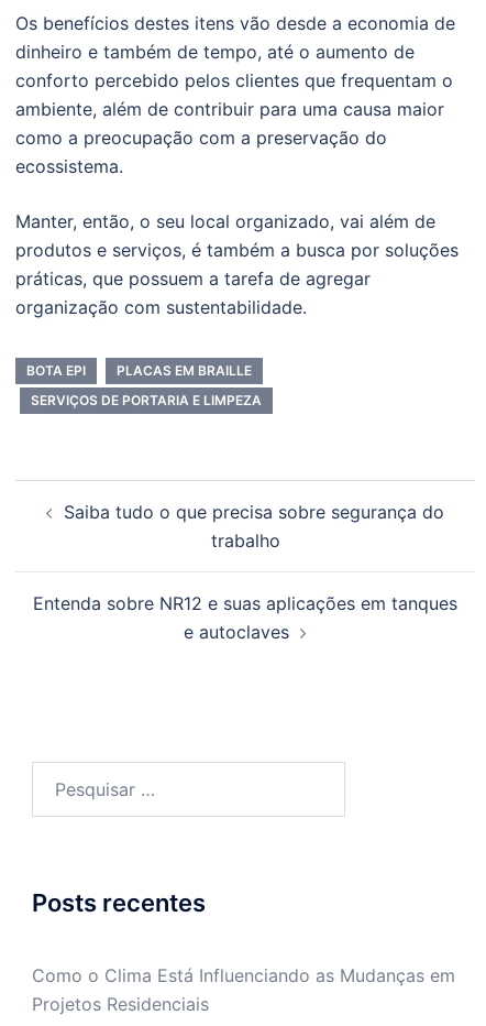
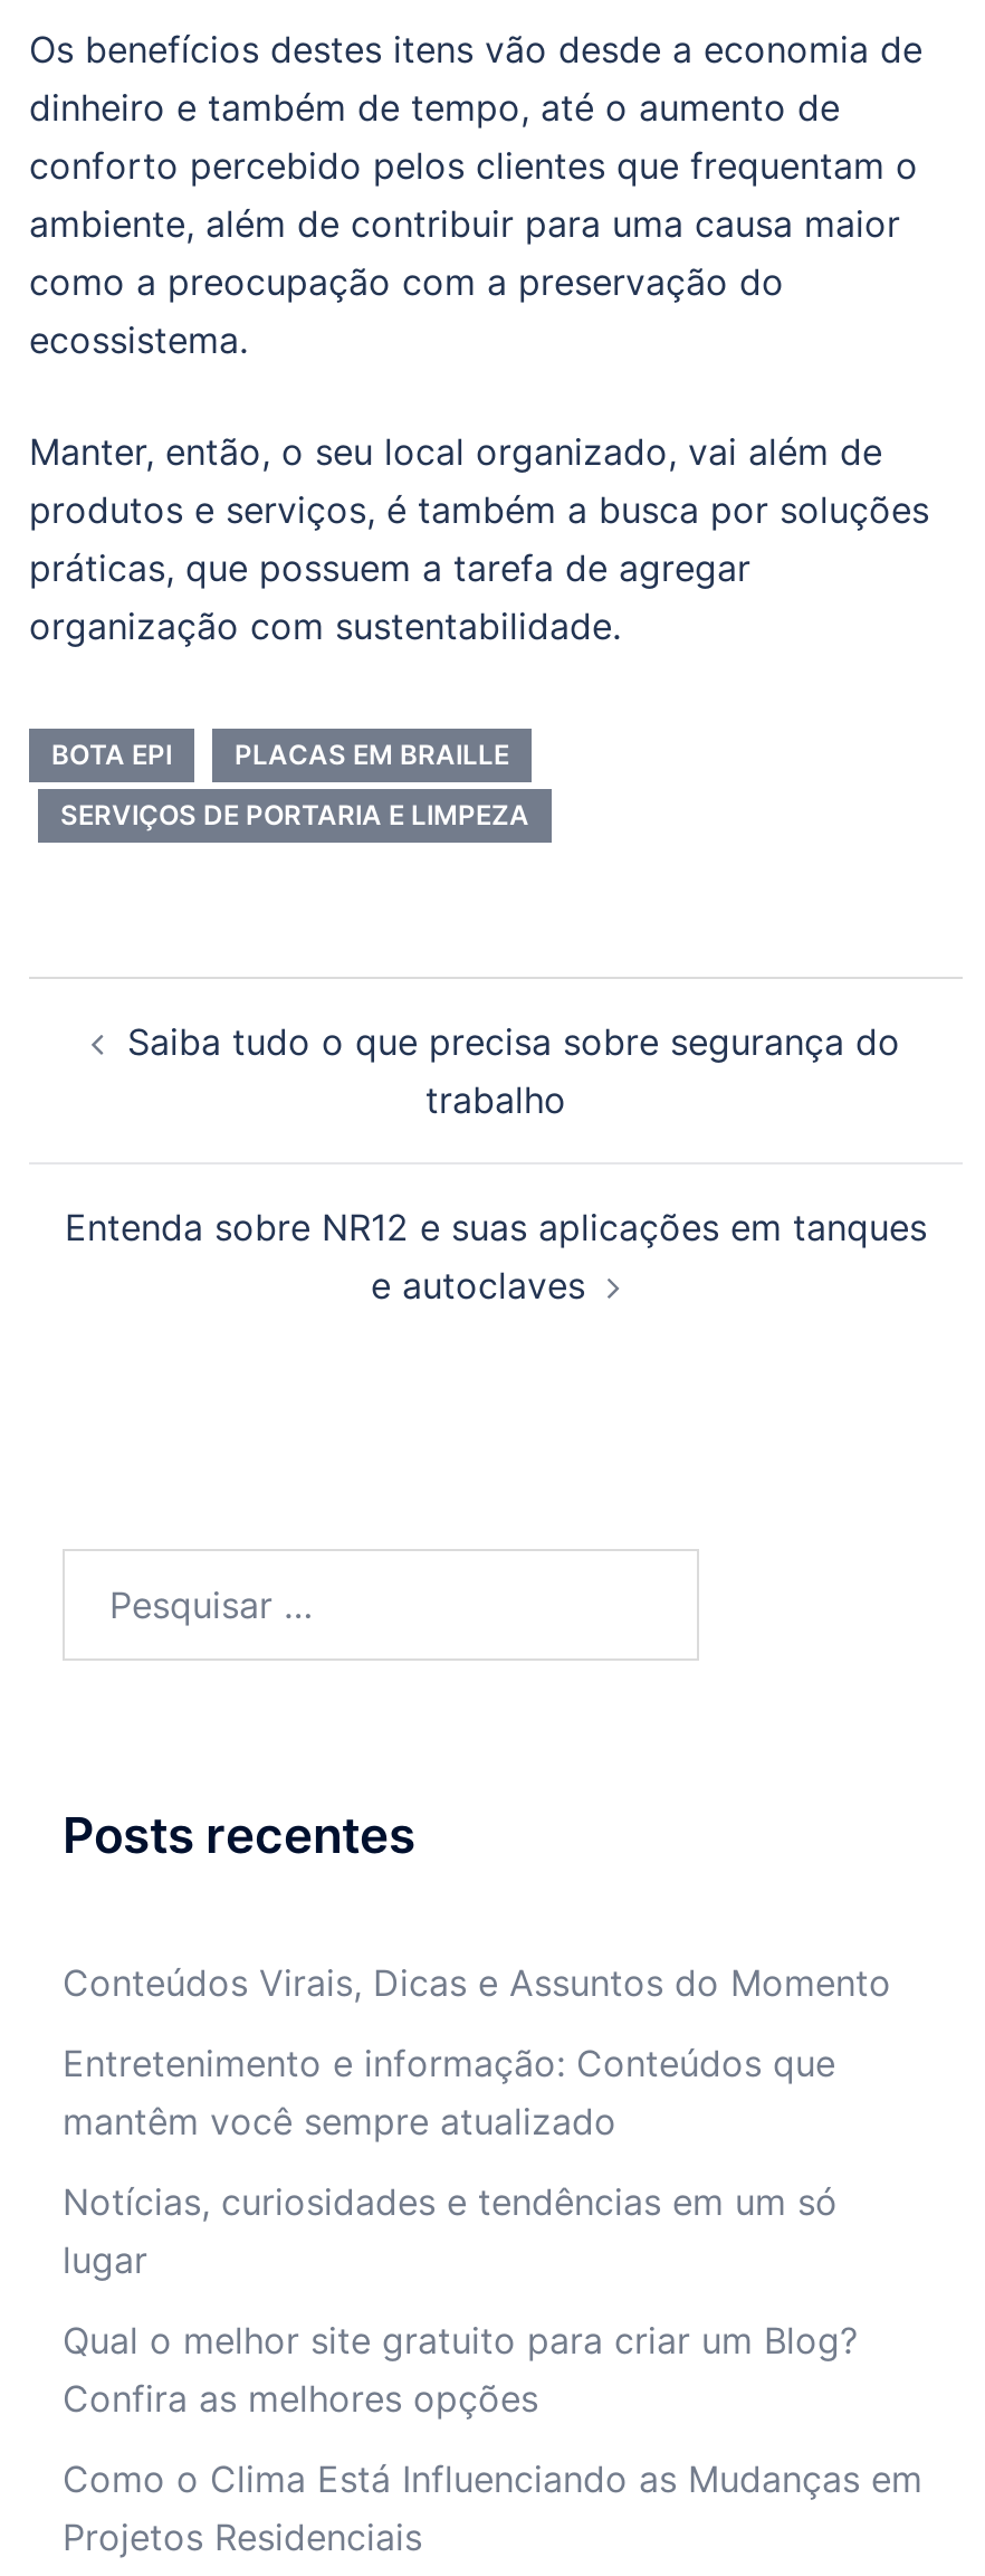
+ Conteúdos Virais, Dicas e Assuntos do Momento
+ Entretenimento e informação: Conteúdos que
+ mantêm você sempre atualizado
+ Notícias, curiosidades e tendências em um só
+ lugar
+ Qual o melhor site gratuito para criar um Blog?
+ Confira as melhores opções
